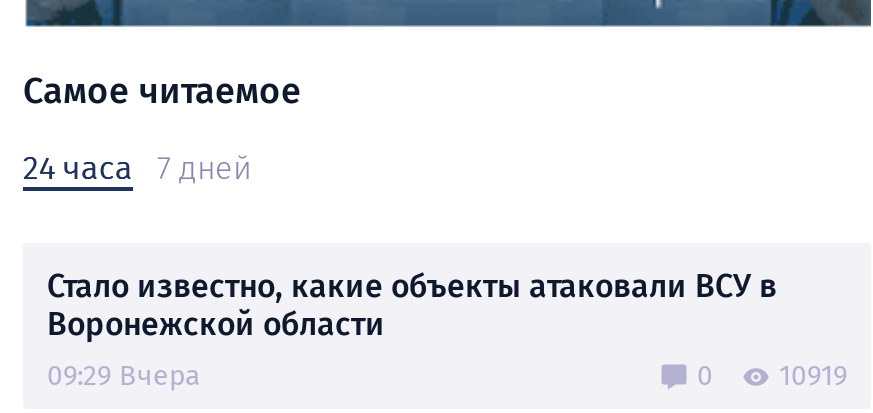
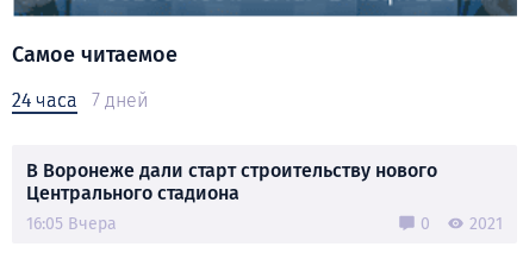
- Стало известно, какие объекты атаковали ВСУ в
- Воронежской области
- 09:29 Вчера
+ В Воронеже дали старт строительству нового
+ Центрального стадиона
+ 16:05 Вчера

- 0 10919
+ 0 2021
